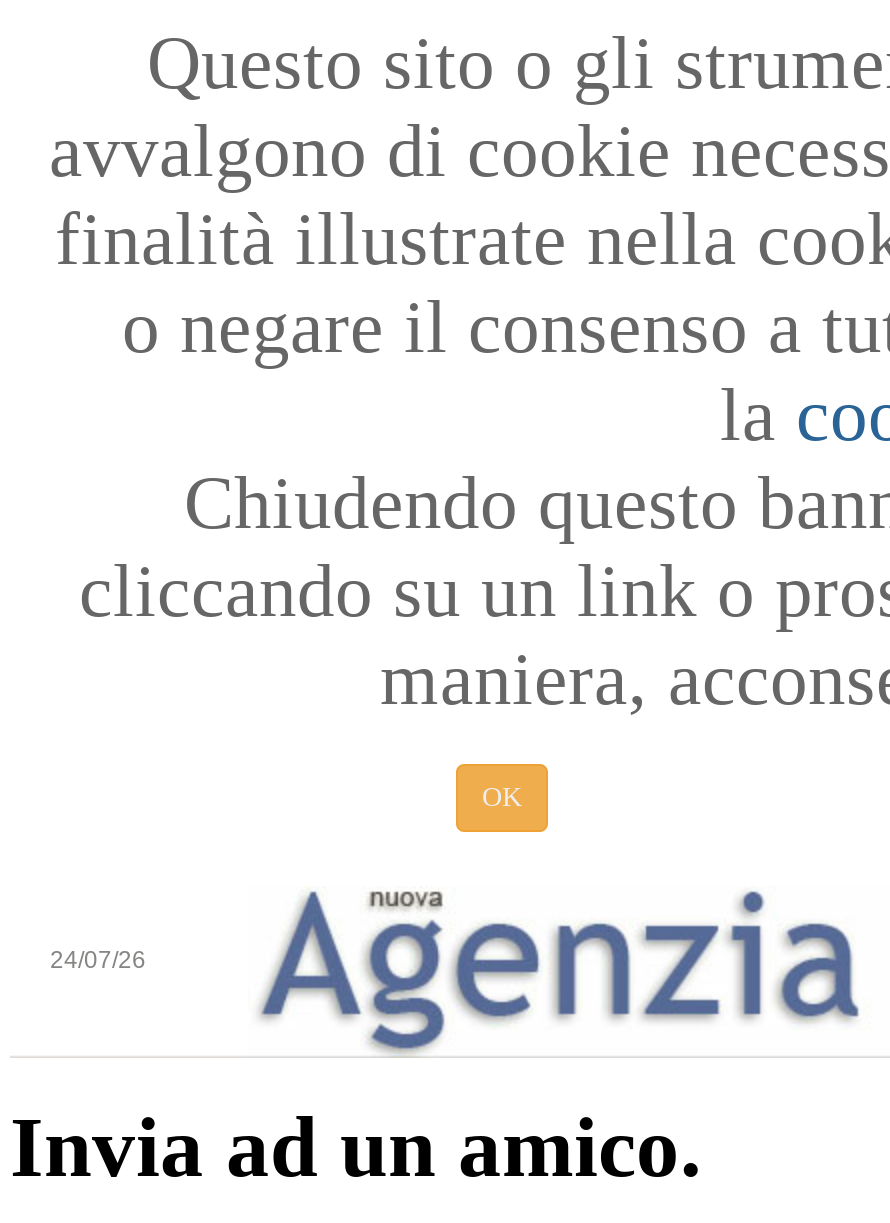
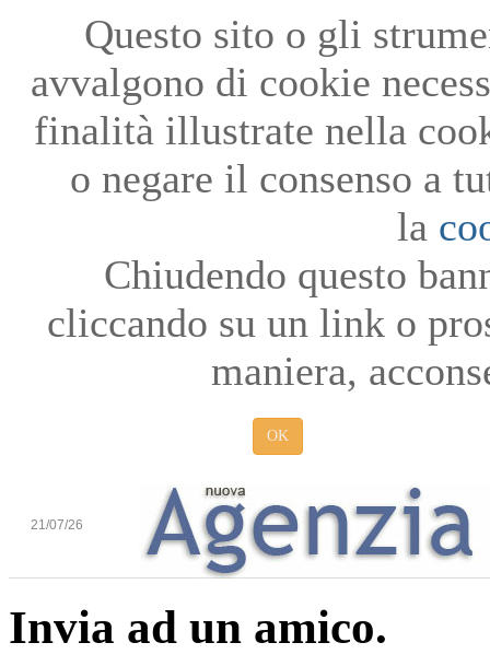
- 24/07/26
+ 21/07/26
